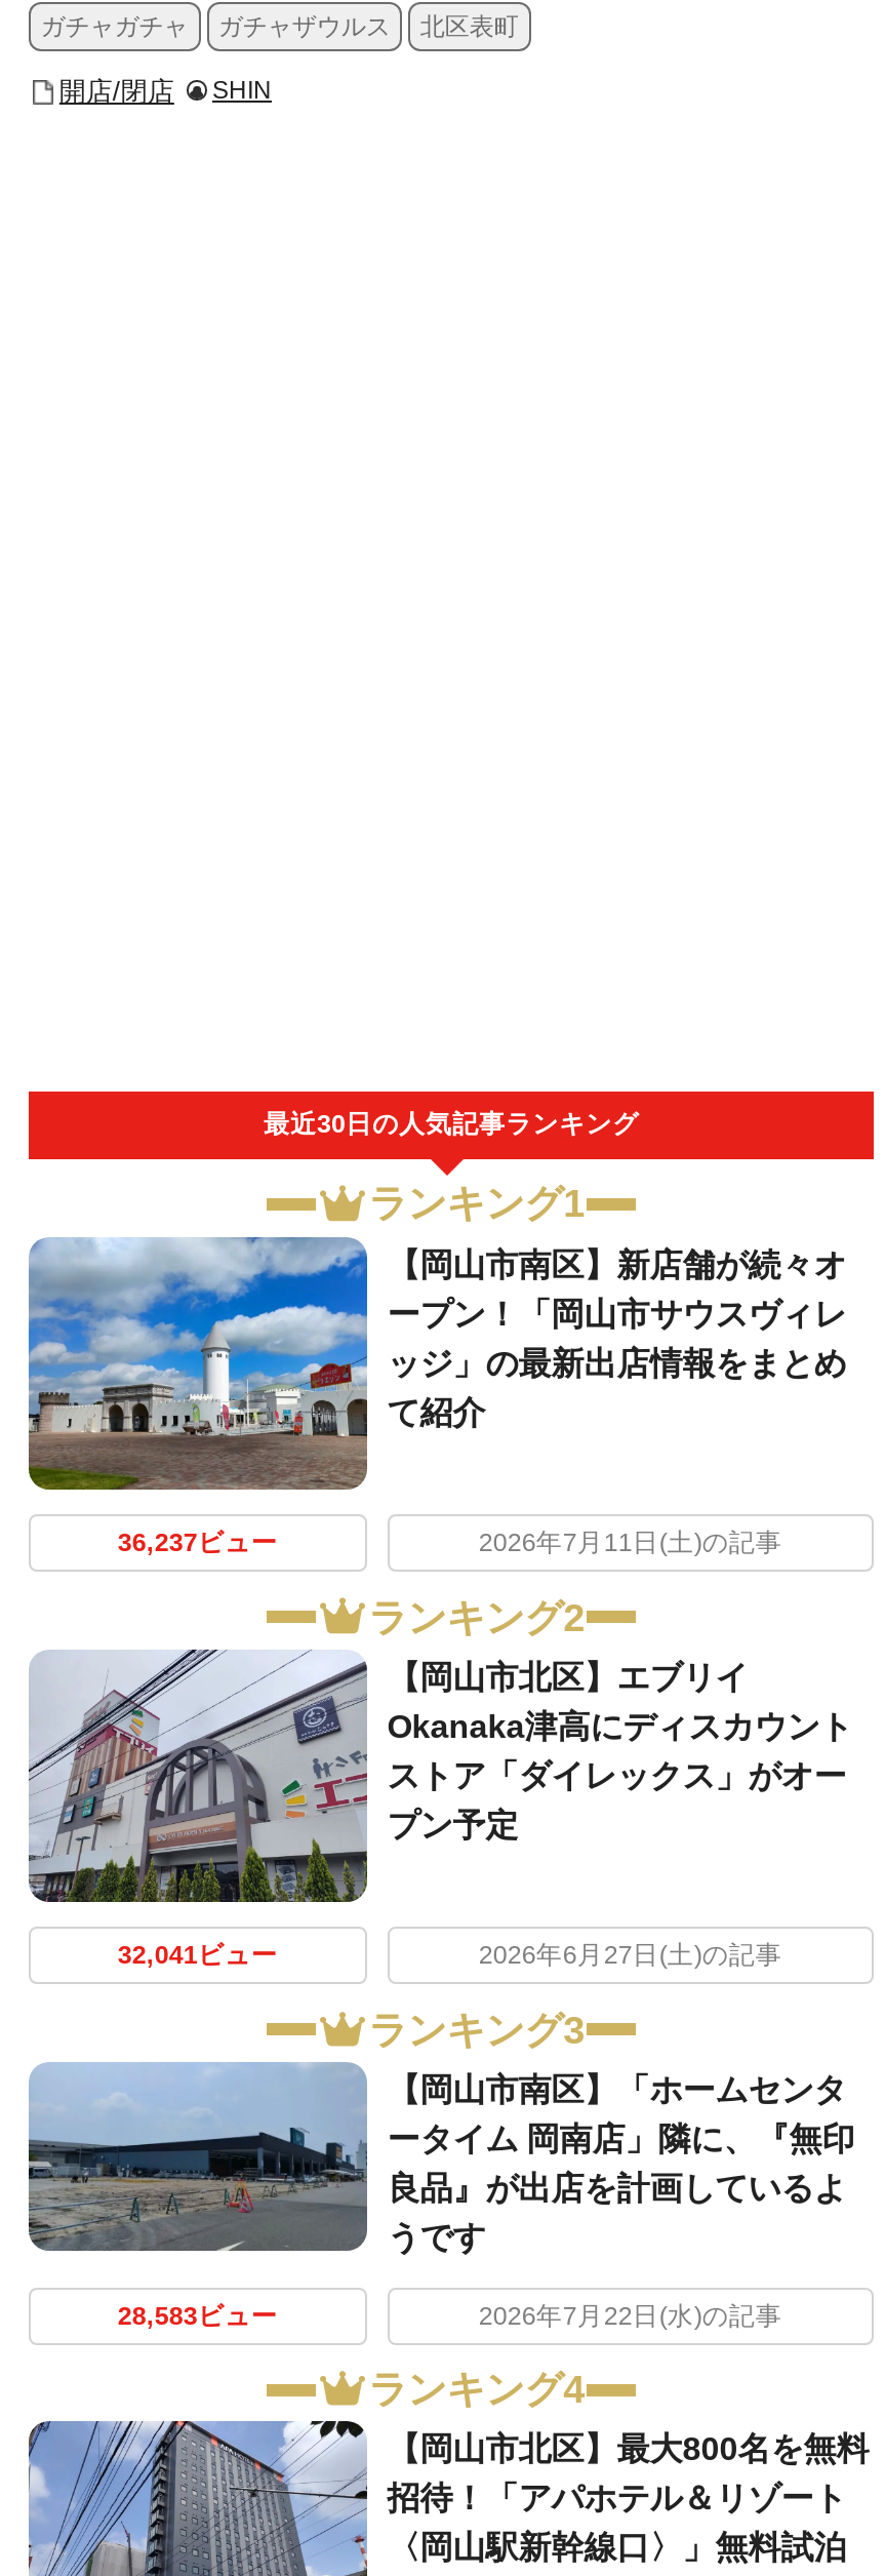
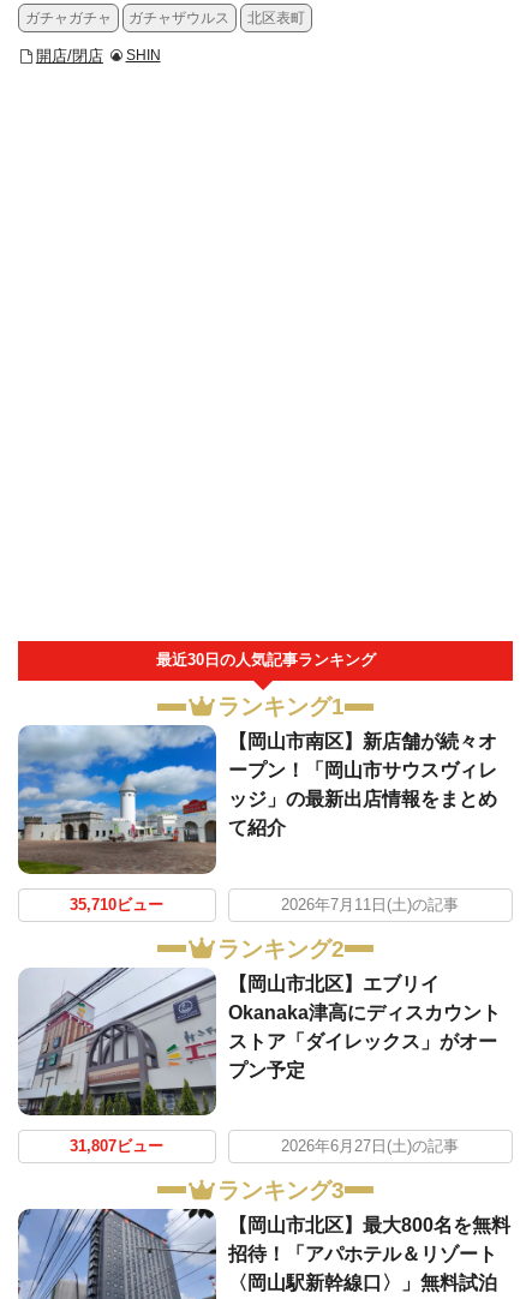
- 36,237ビュー
+ 35,710ビュー

- 32,041ビュー
+ 31,807ビュー

- [image]
- 【岡山市南区】「ホームセンタ
- ータイム 岡南店」隣に、『無印
- 良品』が出店を計画しているよ
- うです
- 28,583ビュー
- 2026年7月22日(水)の記事
- ランキング4
